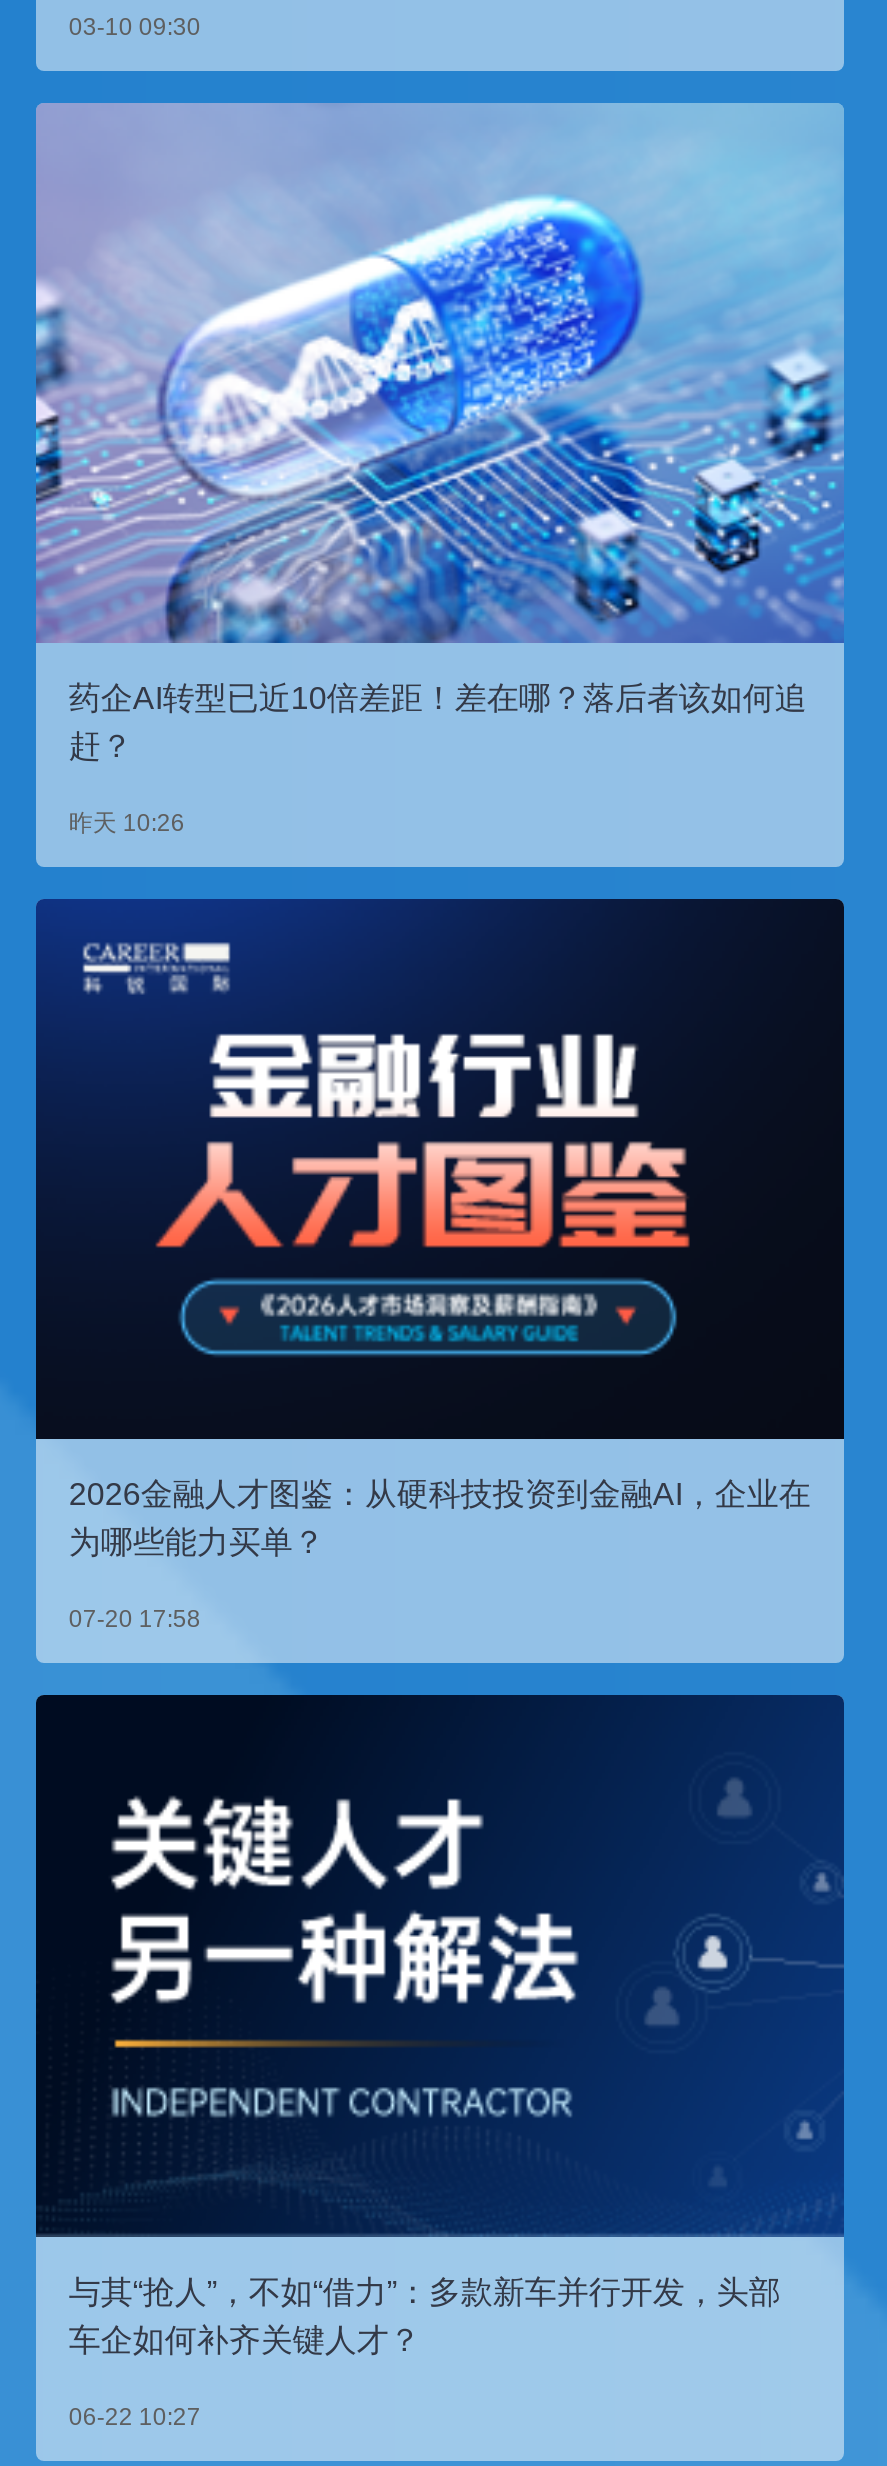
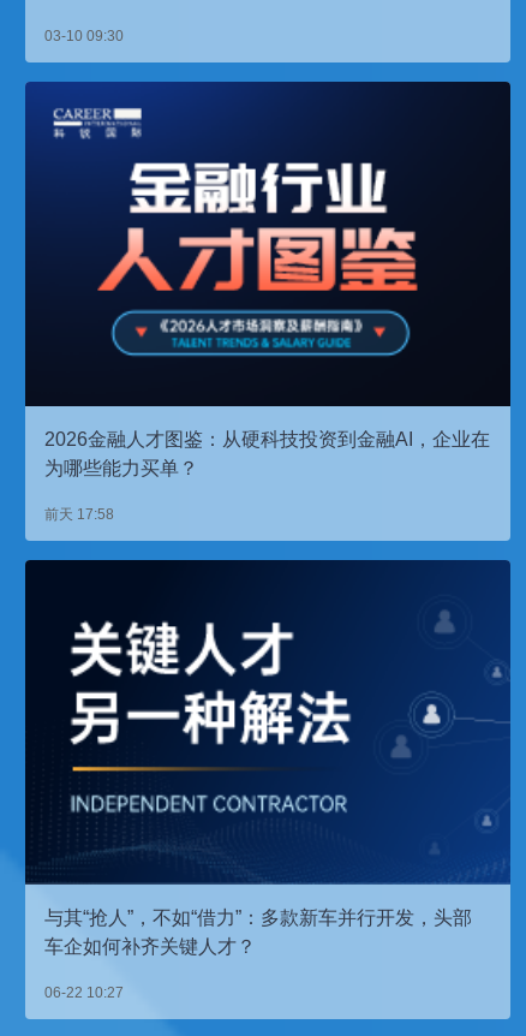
- [image]
- 药企AI转型已近10倍差距！差在哪？落后者该如何追
- 赶？
- 昨天 10:26

- 07-20 17:58
+ 前天 17:58
